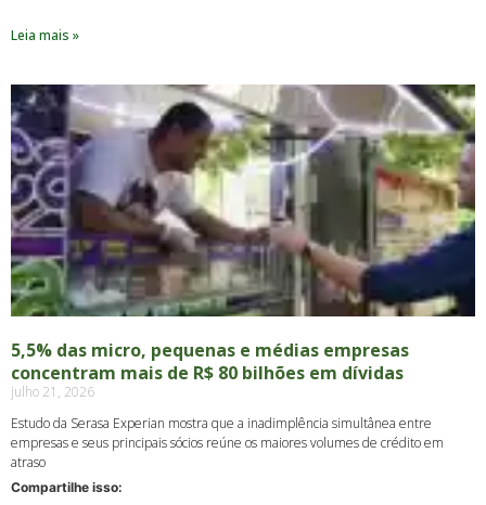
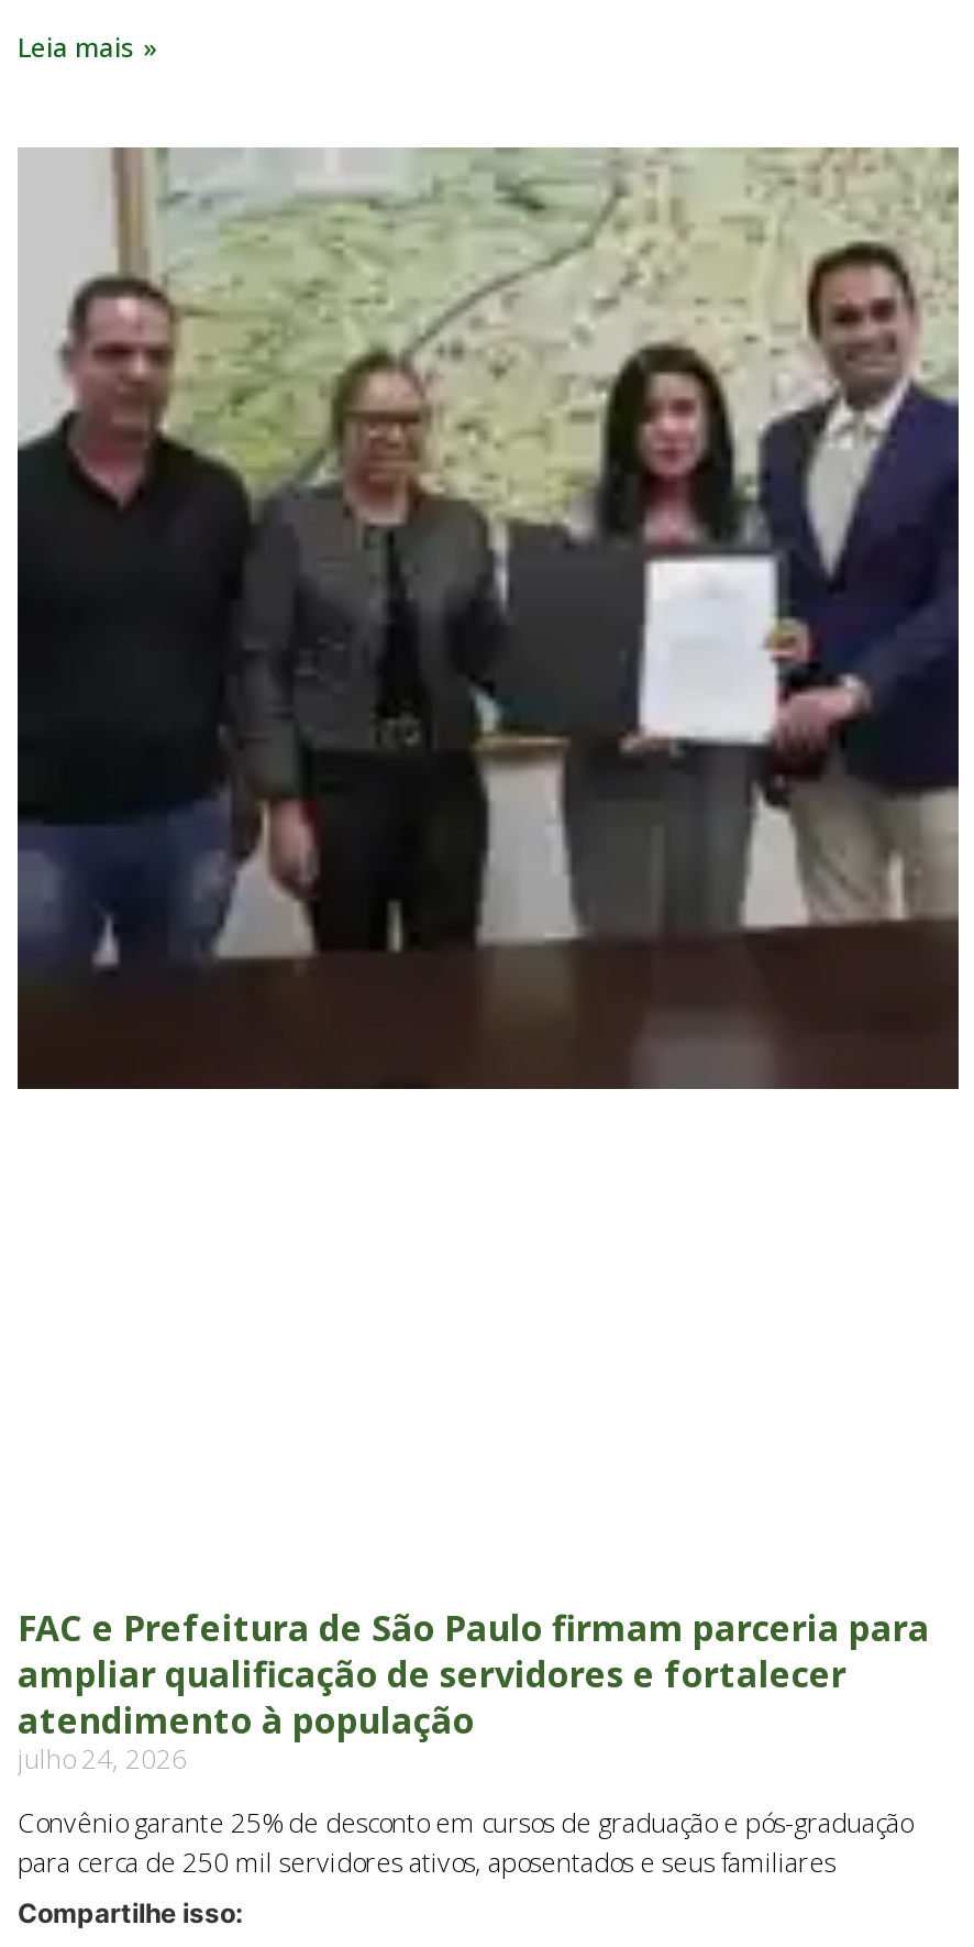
- [image]
+ [image]

- 5,5% das micro, pequenas e médias empresas
- concentram mais de R$ 80 bilhões em dívidas
- julho 21, 2026
+ FAC e Prefeitura de São Paulo firmam parceria para
+ ampliar qualificação de servidores e fortalecer
+ atendimento à população
+ julho 24, 2026

- Estudo da Serasa Experian mostra que a inadimplência simultânea entre
- empresas e seus principais sócios reúne os maiores volumes de crédito em
- atraso
+ Convênio garante 25% de desconto em cursos de graduação e pós-graduação
+ para cerca de 250 mil servidores ativos, aposentados e seus familiares
